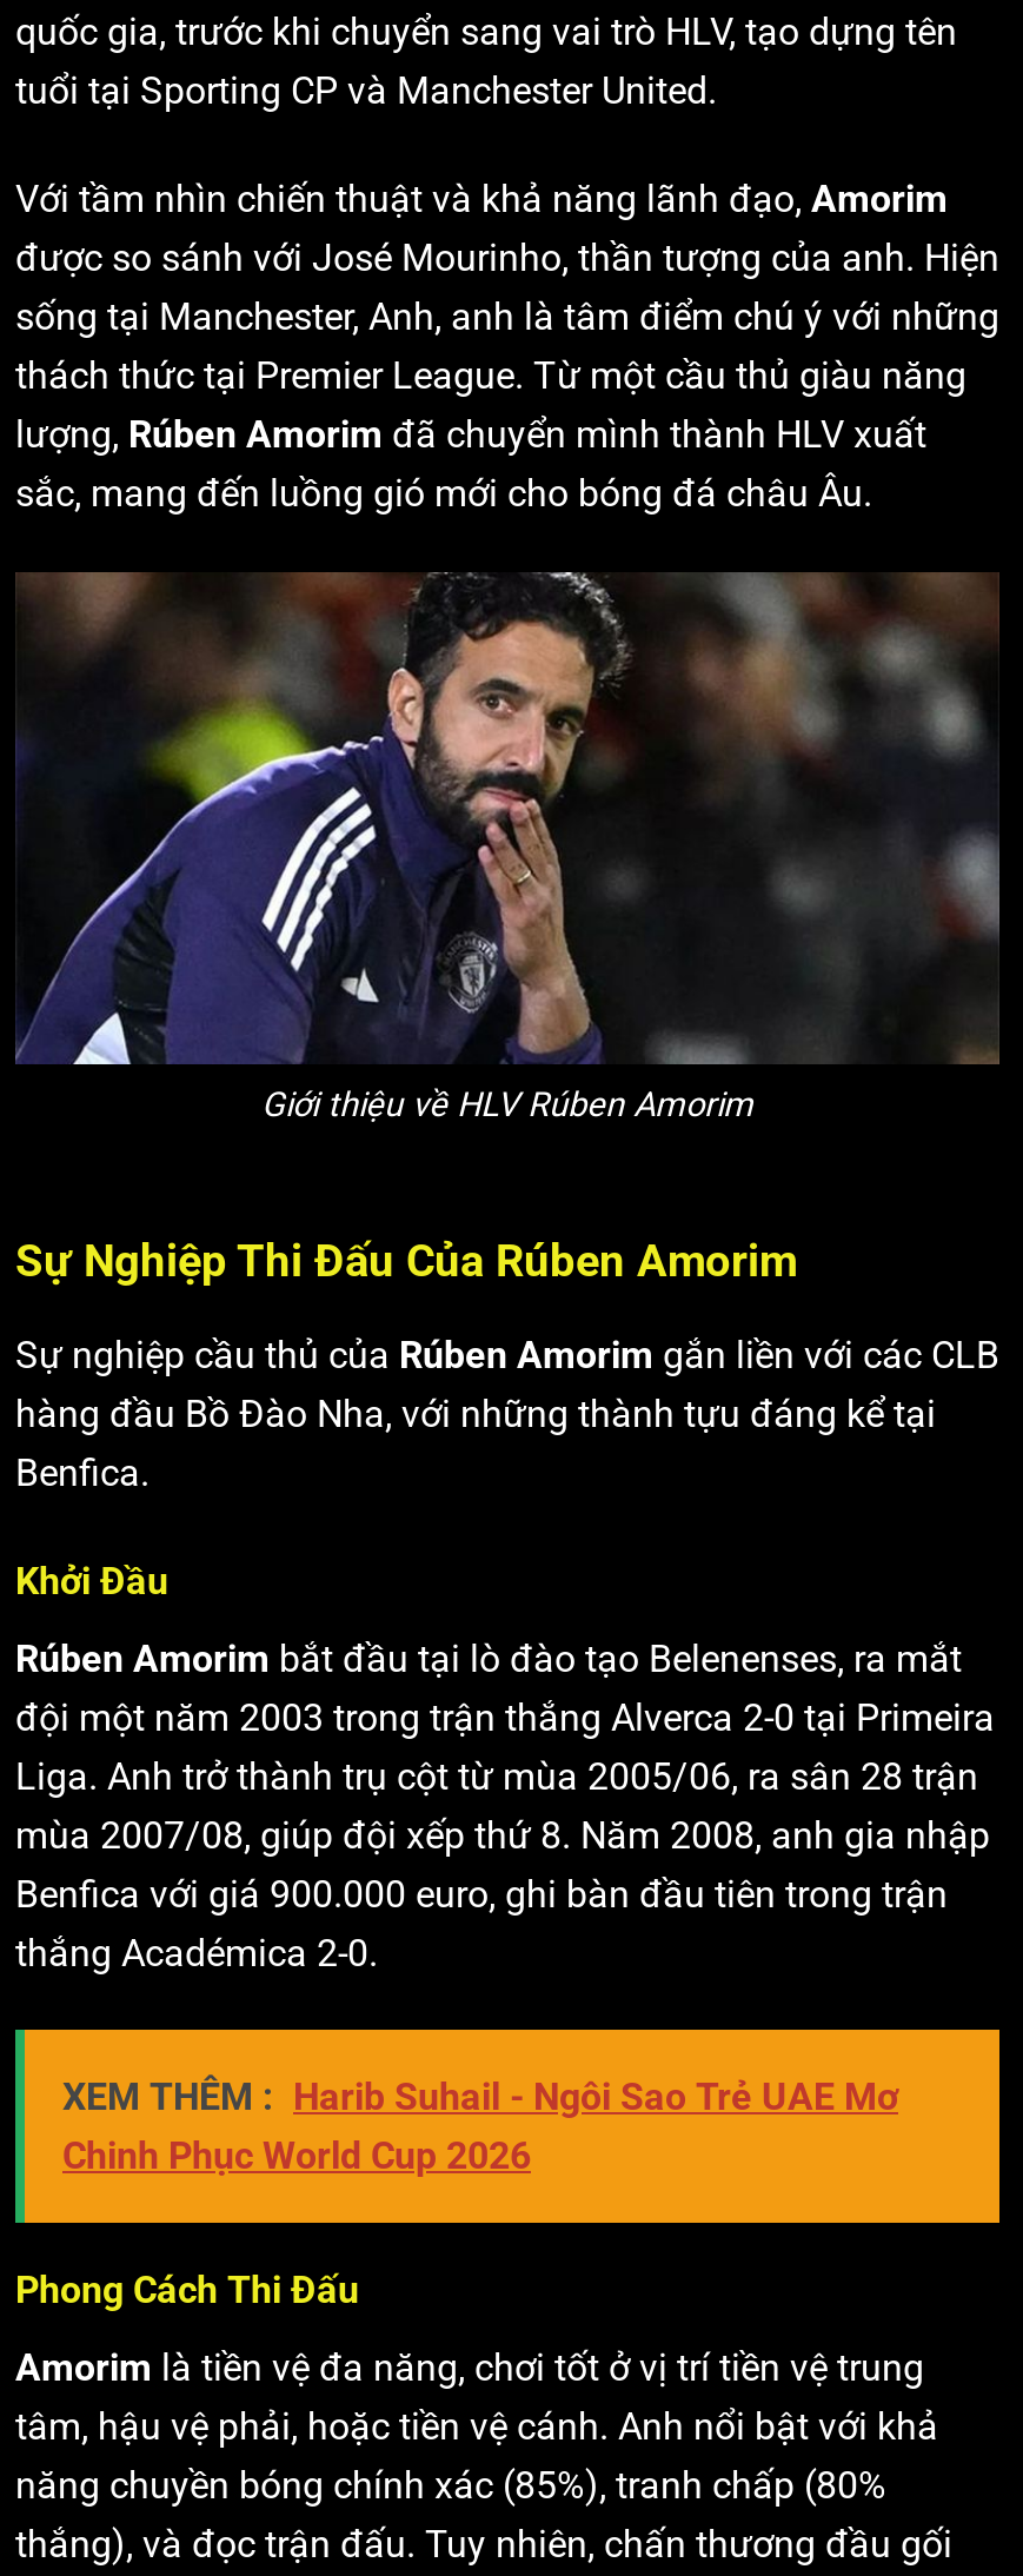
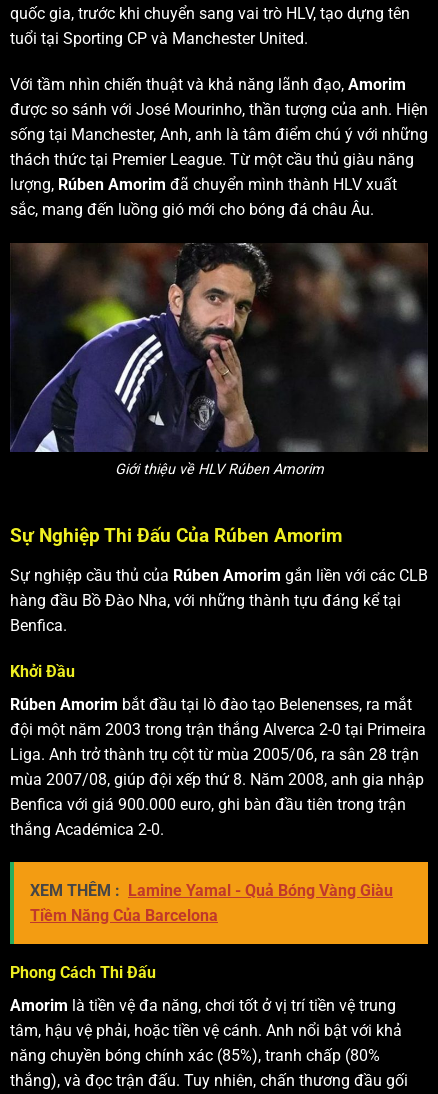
- XEM THÊM : Harib Suhail - Ngôi Sao Trẻ UAE Mơ
- Chinh Phục World Cup 2026
+ XEM THÊM : Lamine Yamal - Quả Bóng Vàng Giàu
+ Tiềm Năng Của Barcelona
